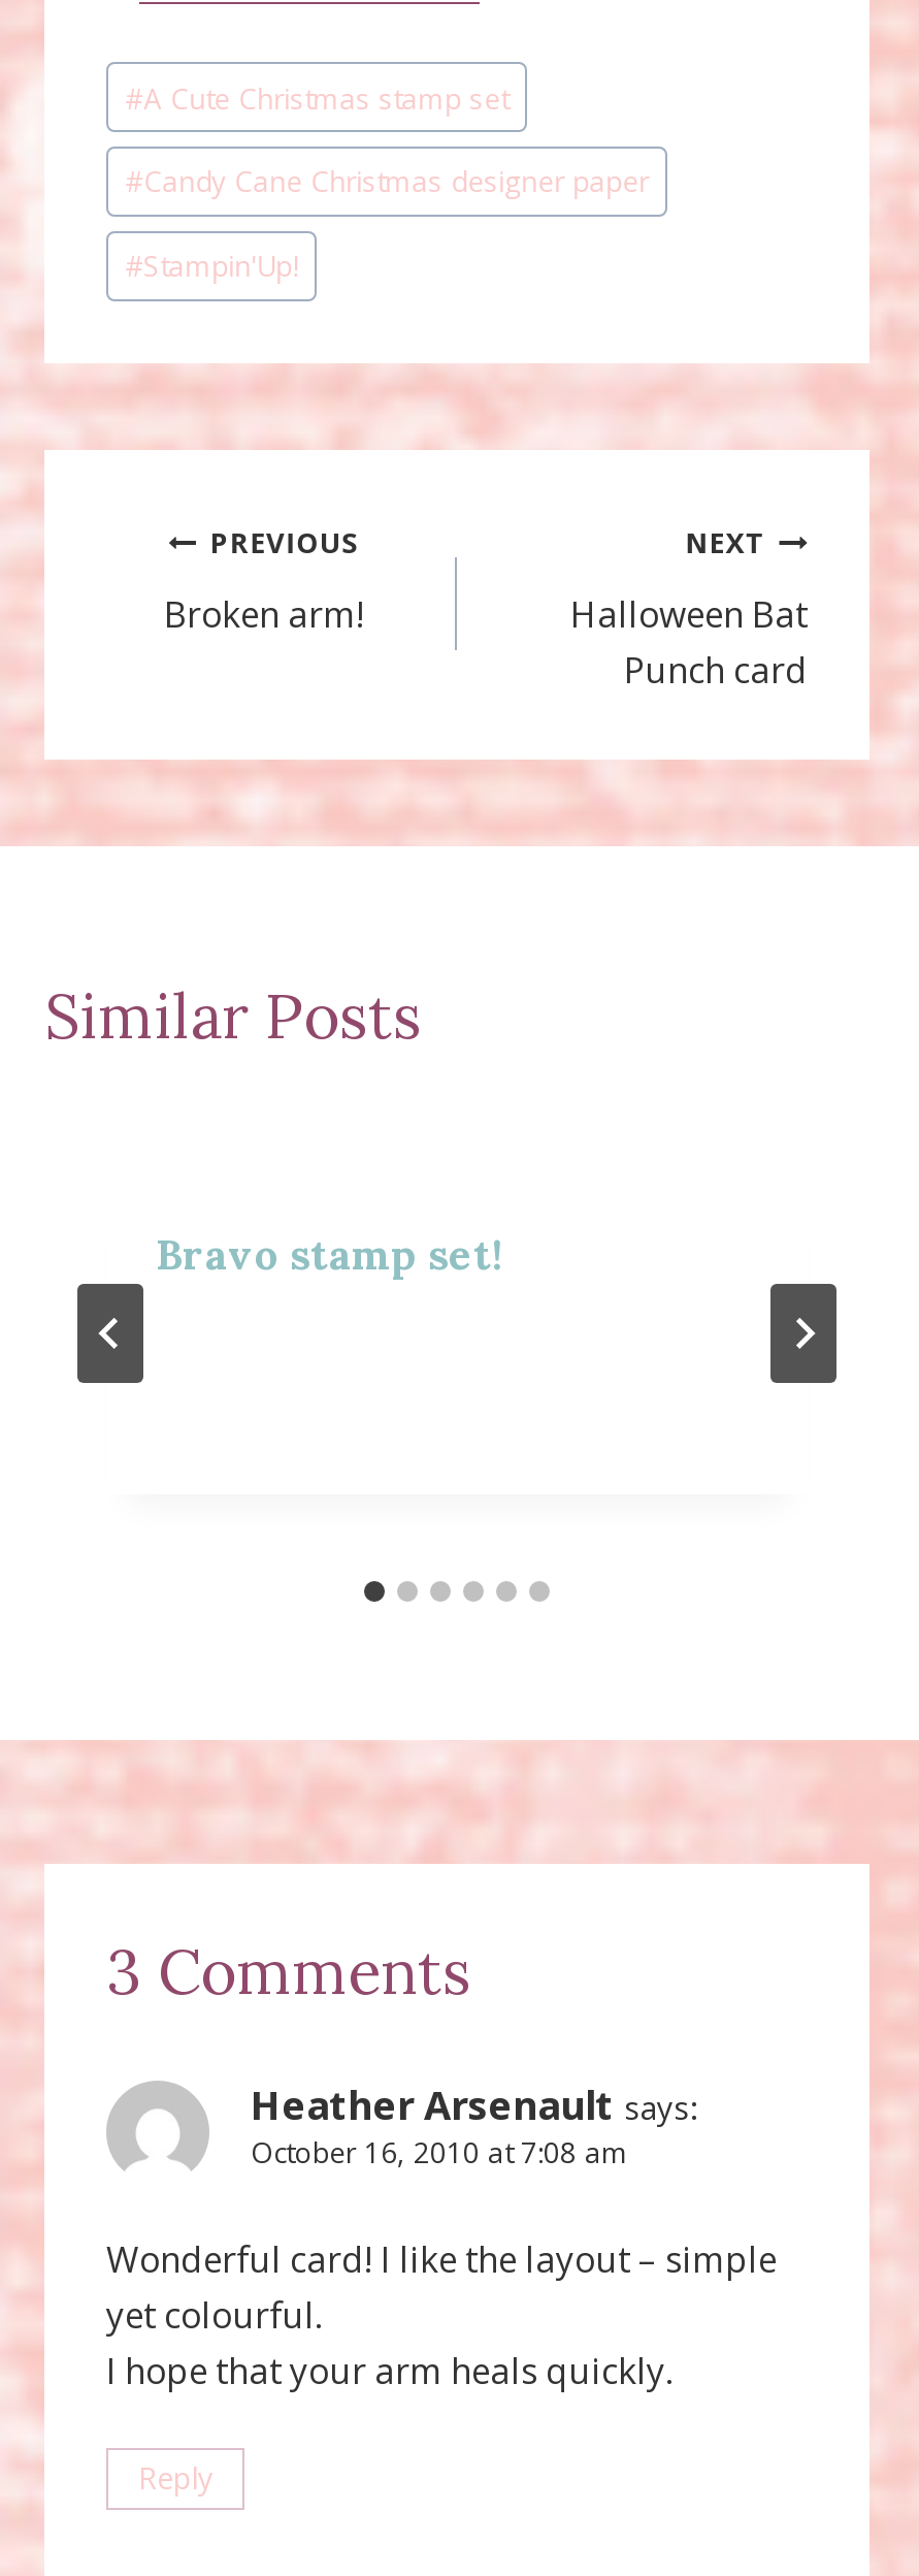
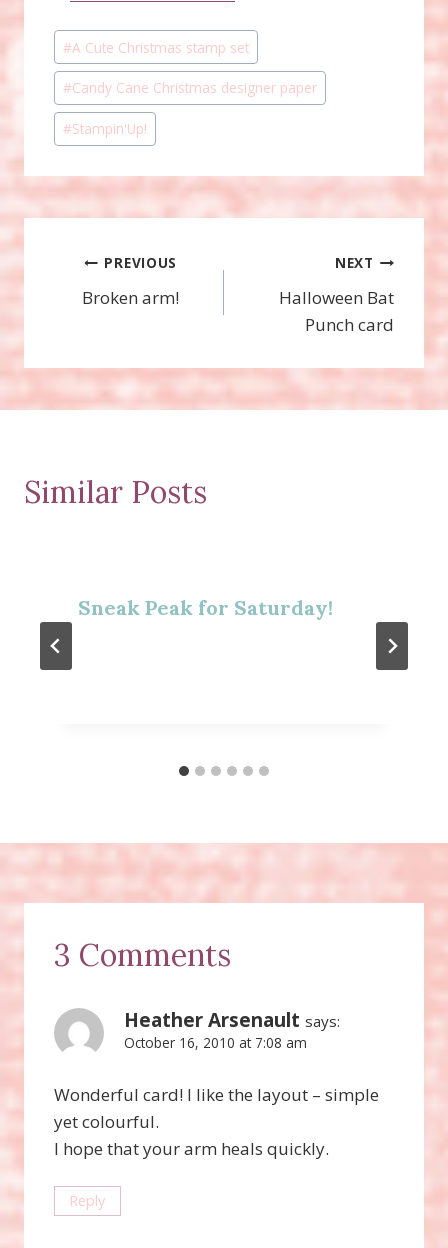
- Bravo stamp set!
+ Sneak Peak for Saturday!
